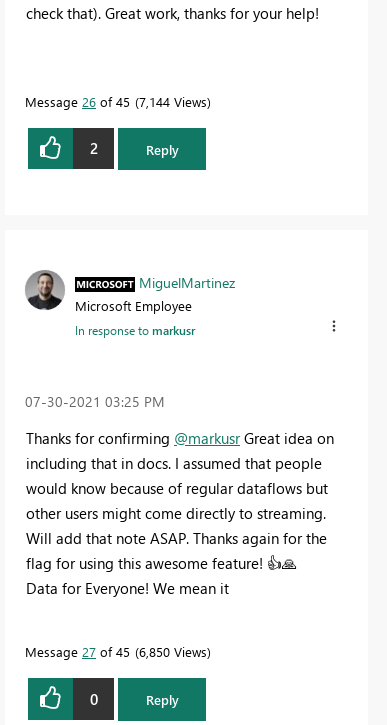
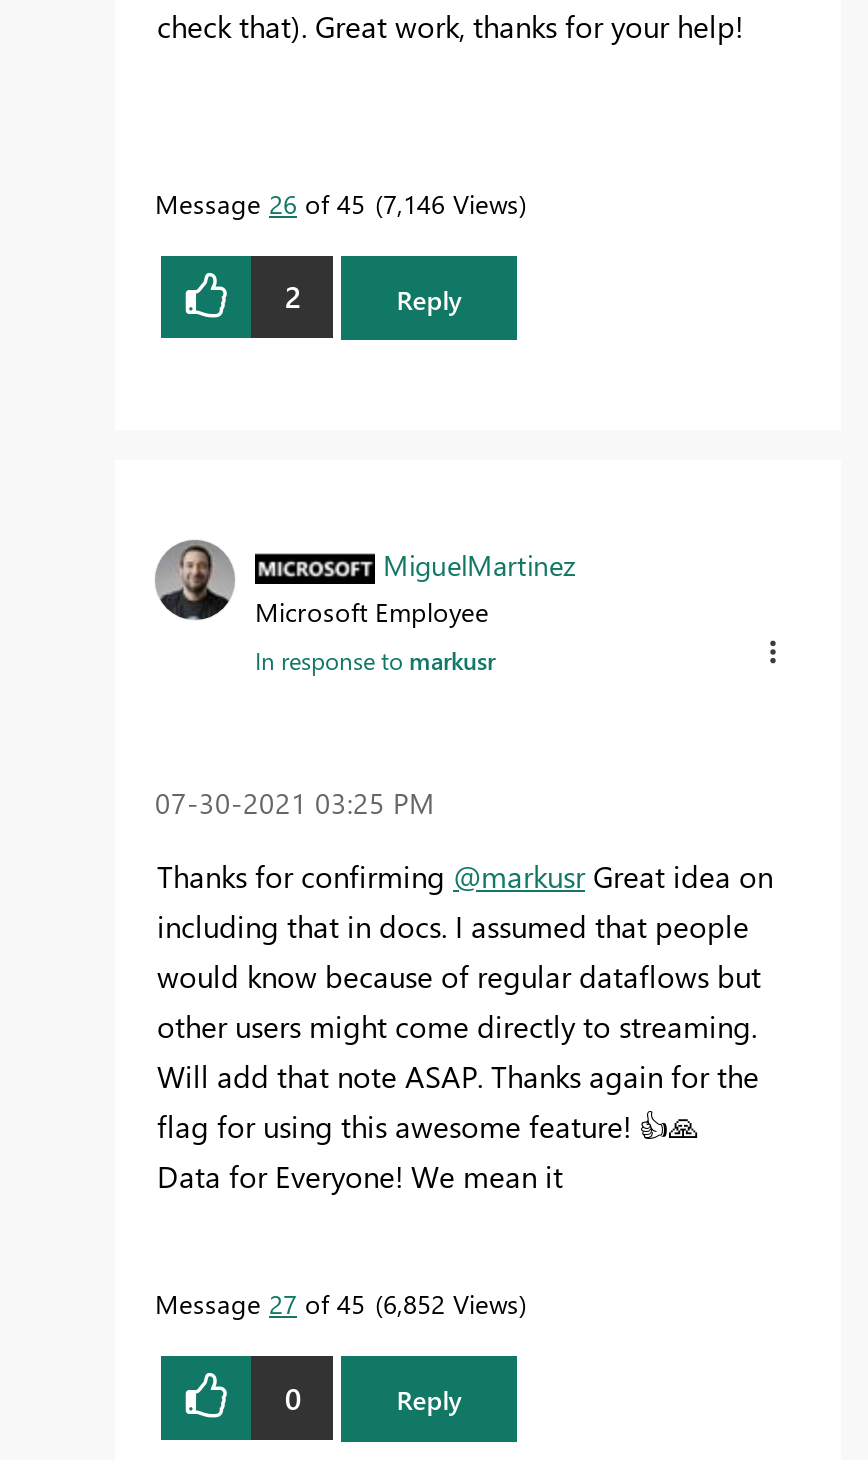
- Message 26 of 45 7,144 Views
+ Message 26 of 45 7,146 Views

- Message 27 of 45 6,850 Views
+ Message 27 of 45 6,852 Views
